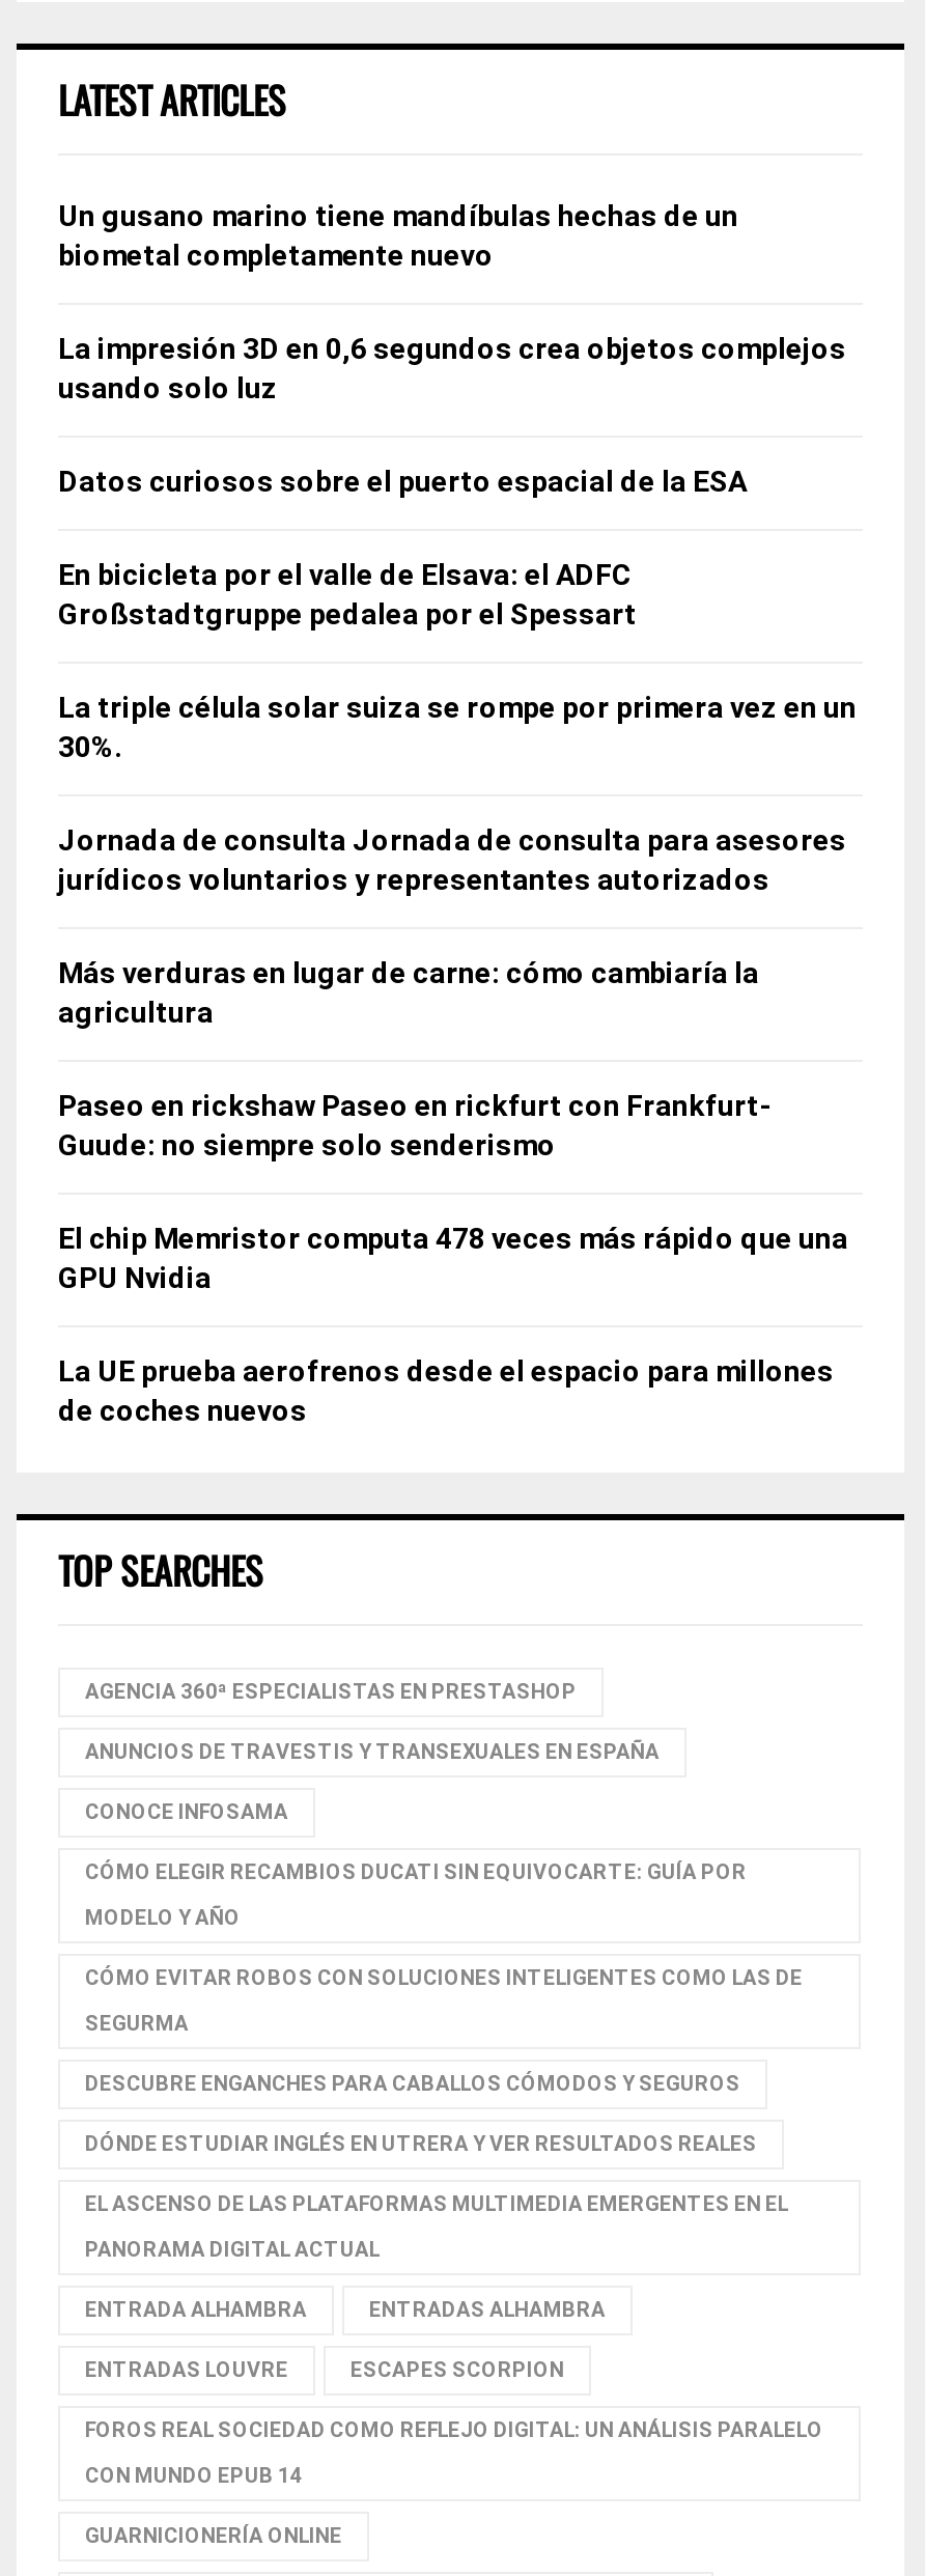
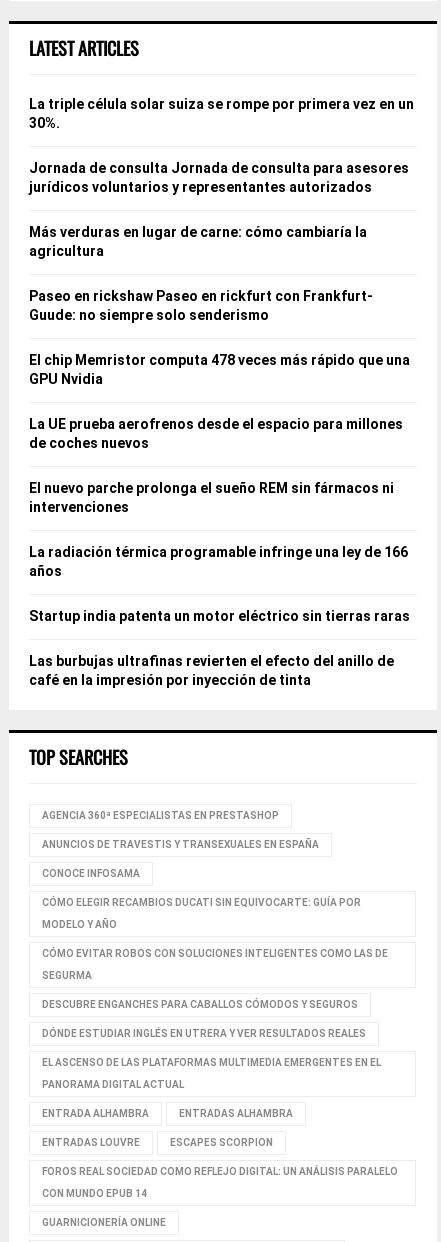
- Un gusano marino tiene mandíbulas hechas de un
- biometal completamente nuevo
- La impresión 3D en 0,6 segundos crea objetos complejos
- usando solo luz
- Datos curiosos sobre el puerto espacial de la ESA
- En bicicleta por el valle de Elsava: el ADFC
- Großstadtgruppe pedalea por el Spessart

moved up: La triple célula solar suiza se rompe por primera vez en un | 30%. | Jornada de consulta Jornada de consulta para asesores | ... | La UE prueba aerofrenos desde el espacio para millones | de coches nuevos

+ El nuevo parche prolonga el sueño REM sin fármacos ni
+ intervenciones
+ La radiación térmica programable infringe una ley de 166
+ años
+ Startup india patenta un motor eléctrico sin tierras raras
+ Las burbujas ultrafinas revierten el efecto del anillo de
+ café en la impresión por inyección de tinta
